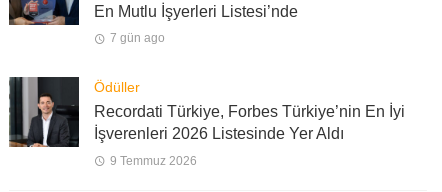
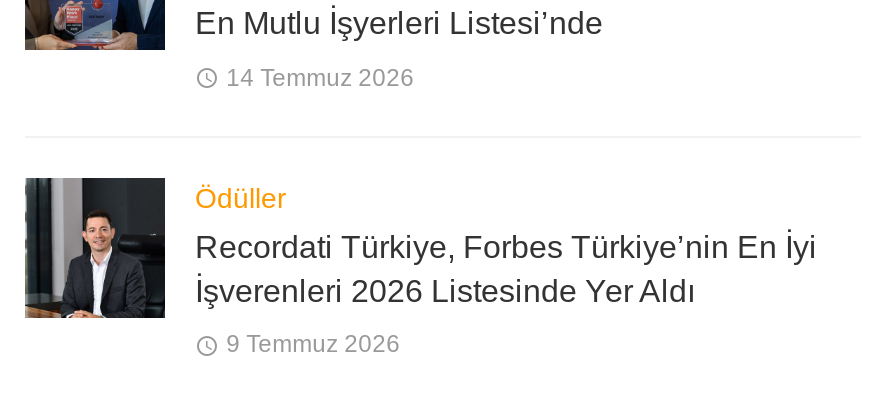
- 7 gün ago
+ 14 Temmuz 2026
